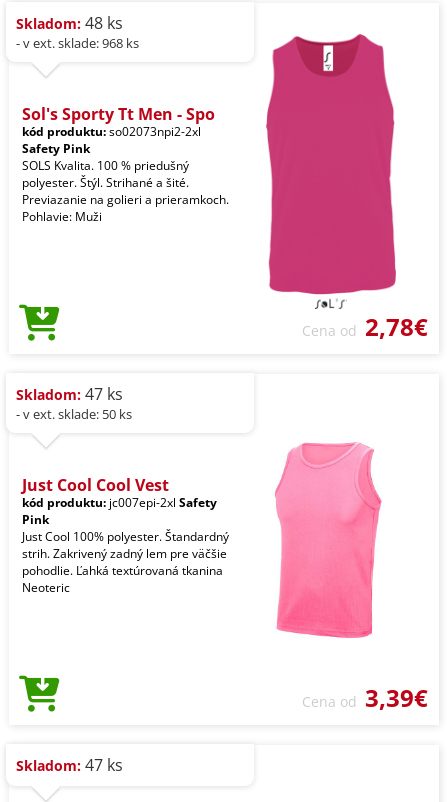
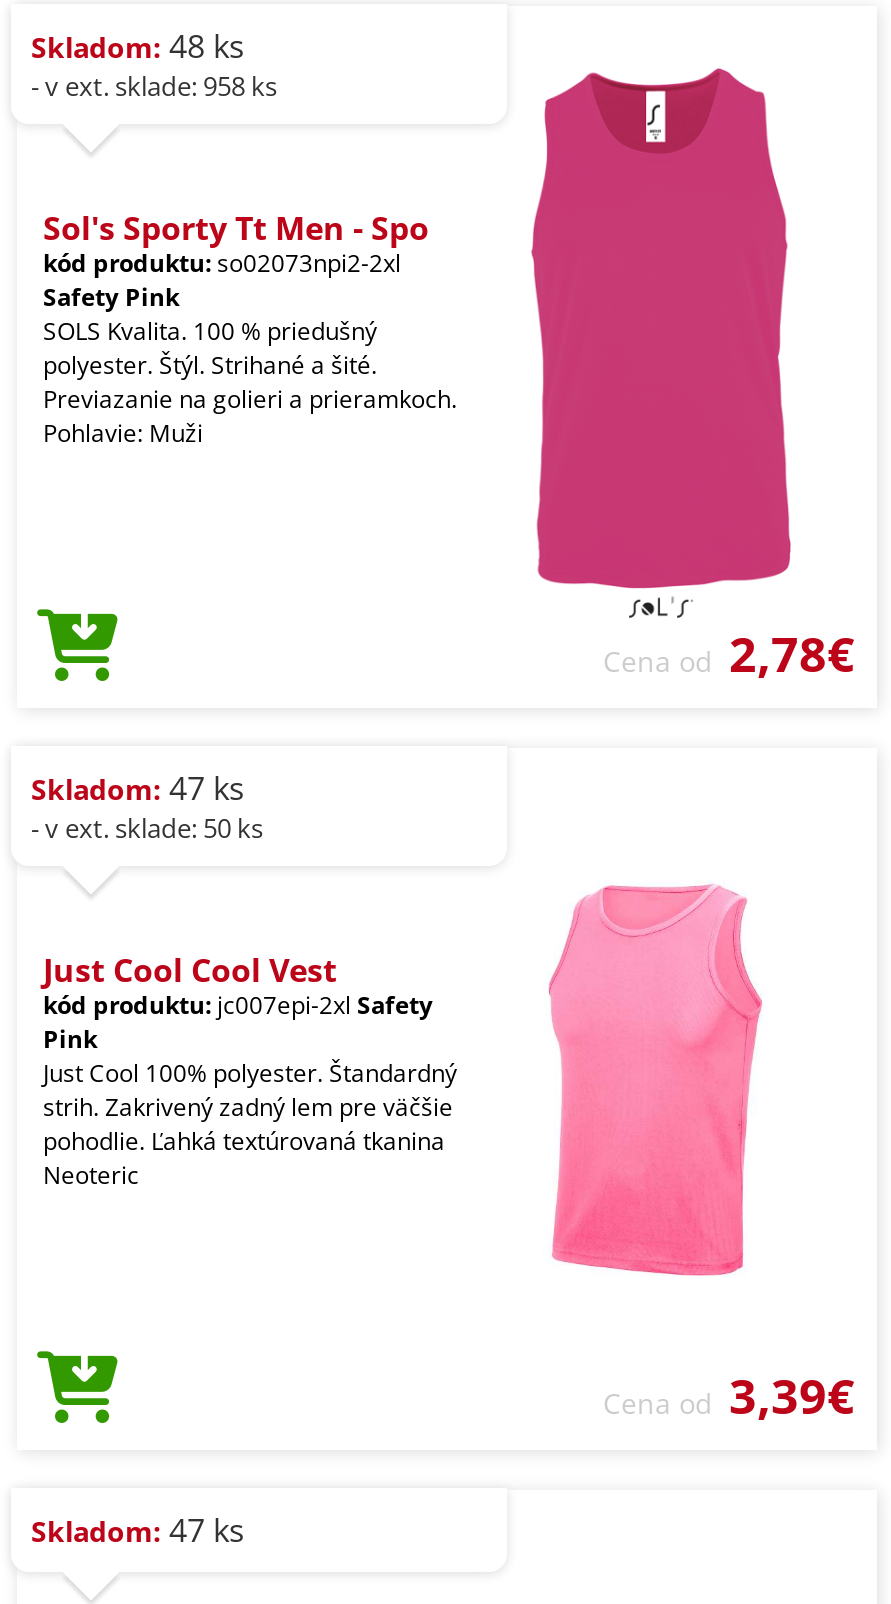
- - v ext. sklade: 968 ks
+ - v ext. sklade: 958 ks
